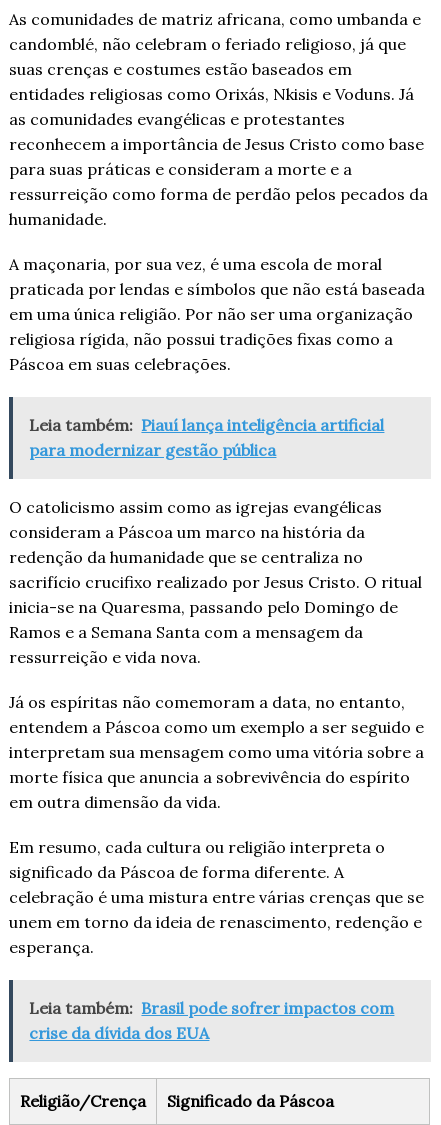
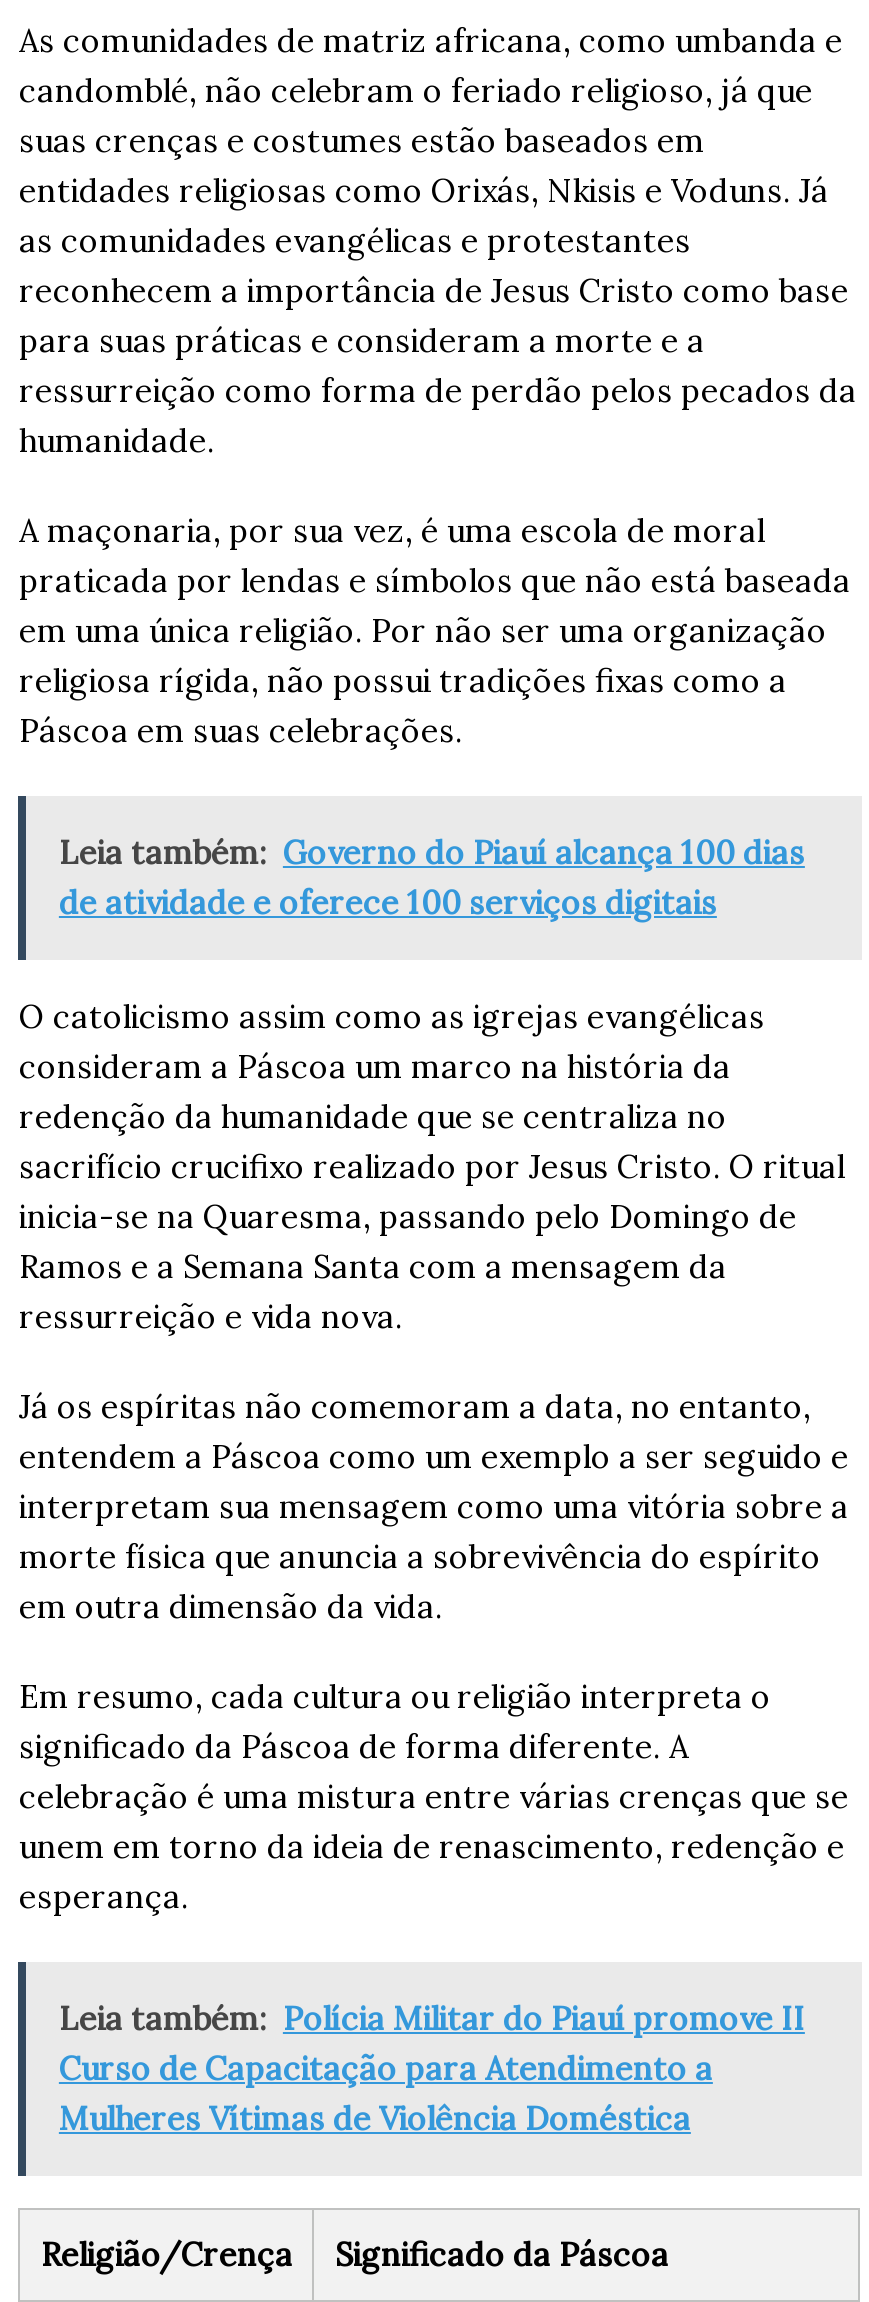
- Leia também: Piauí lança inteligência artificial
- para modernizar gestão pública
+ Leia também: Governo do Piauí alcança 100 dias
+ de atividade e oferece 100 serviços digitais

- Leia também: Brasil pode sofrer impactos com
- crise da dívida dos EUA
+ Leia também: Polícia Militar do Piauí promove II
+ Curso de Capacitação para Atendimento a
+ Mulheres Vítimas de Violência Doméstica
